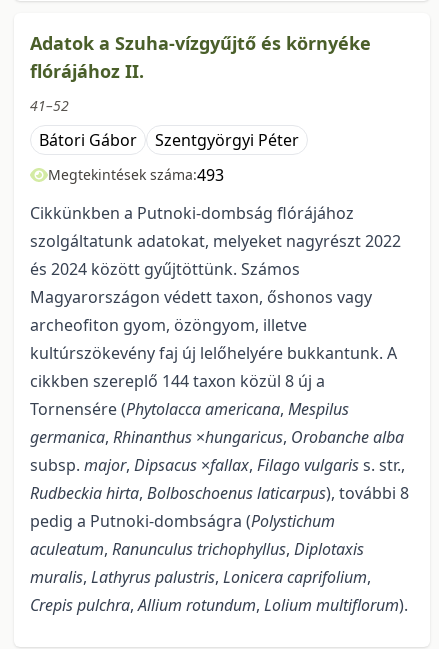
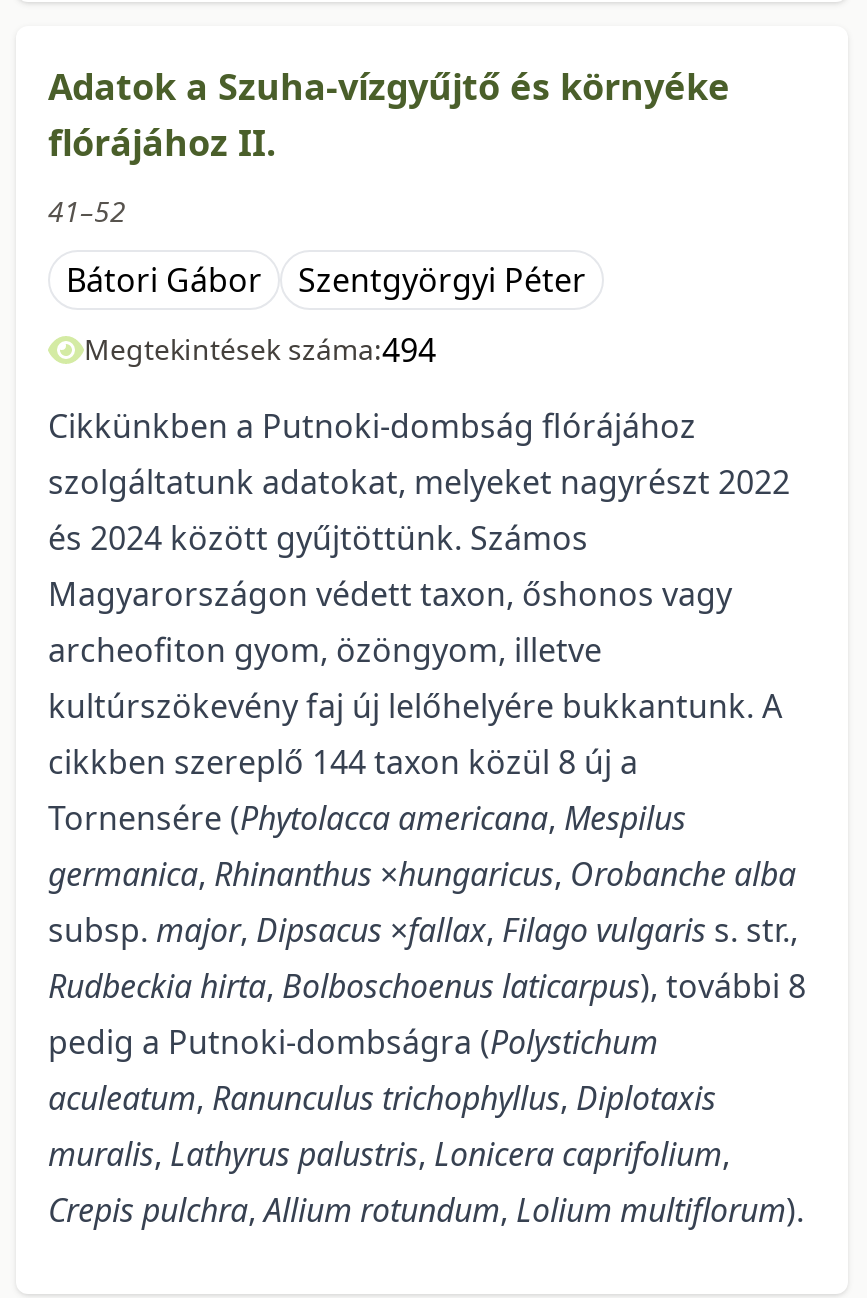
- Megtekintések száma:493
+ Megtekintések száma:494
